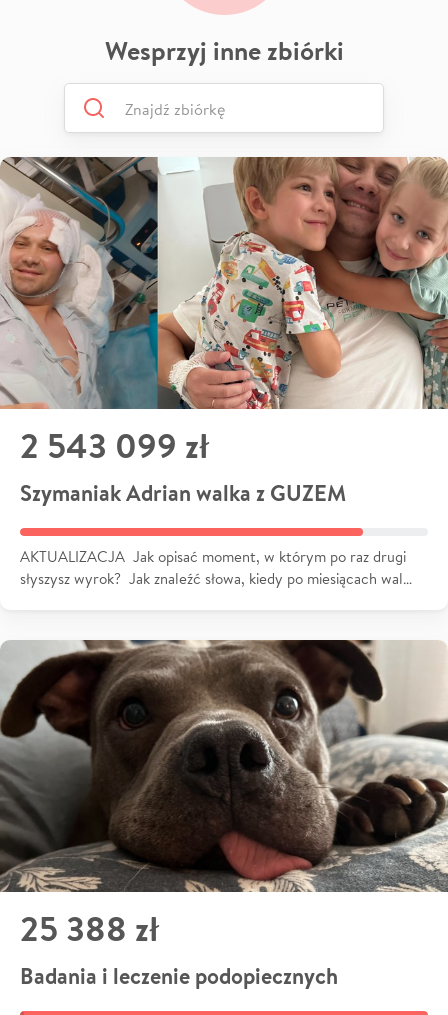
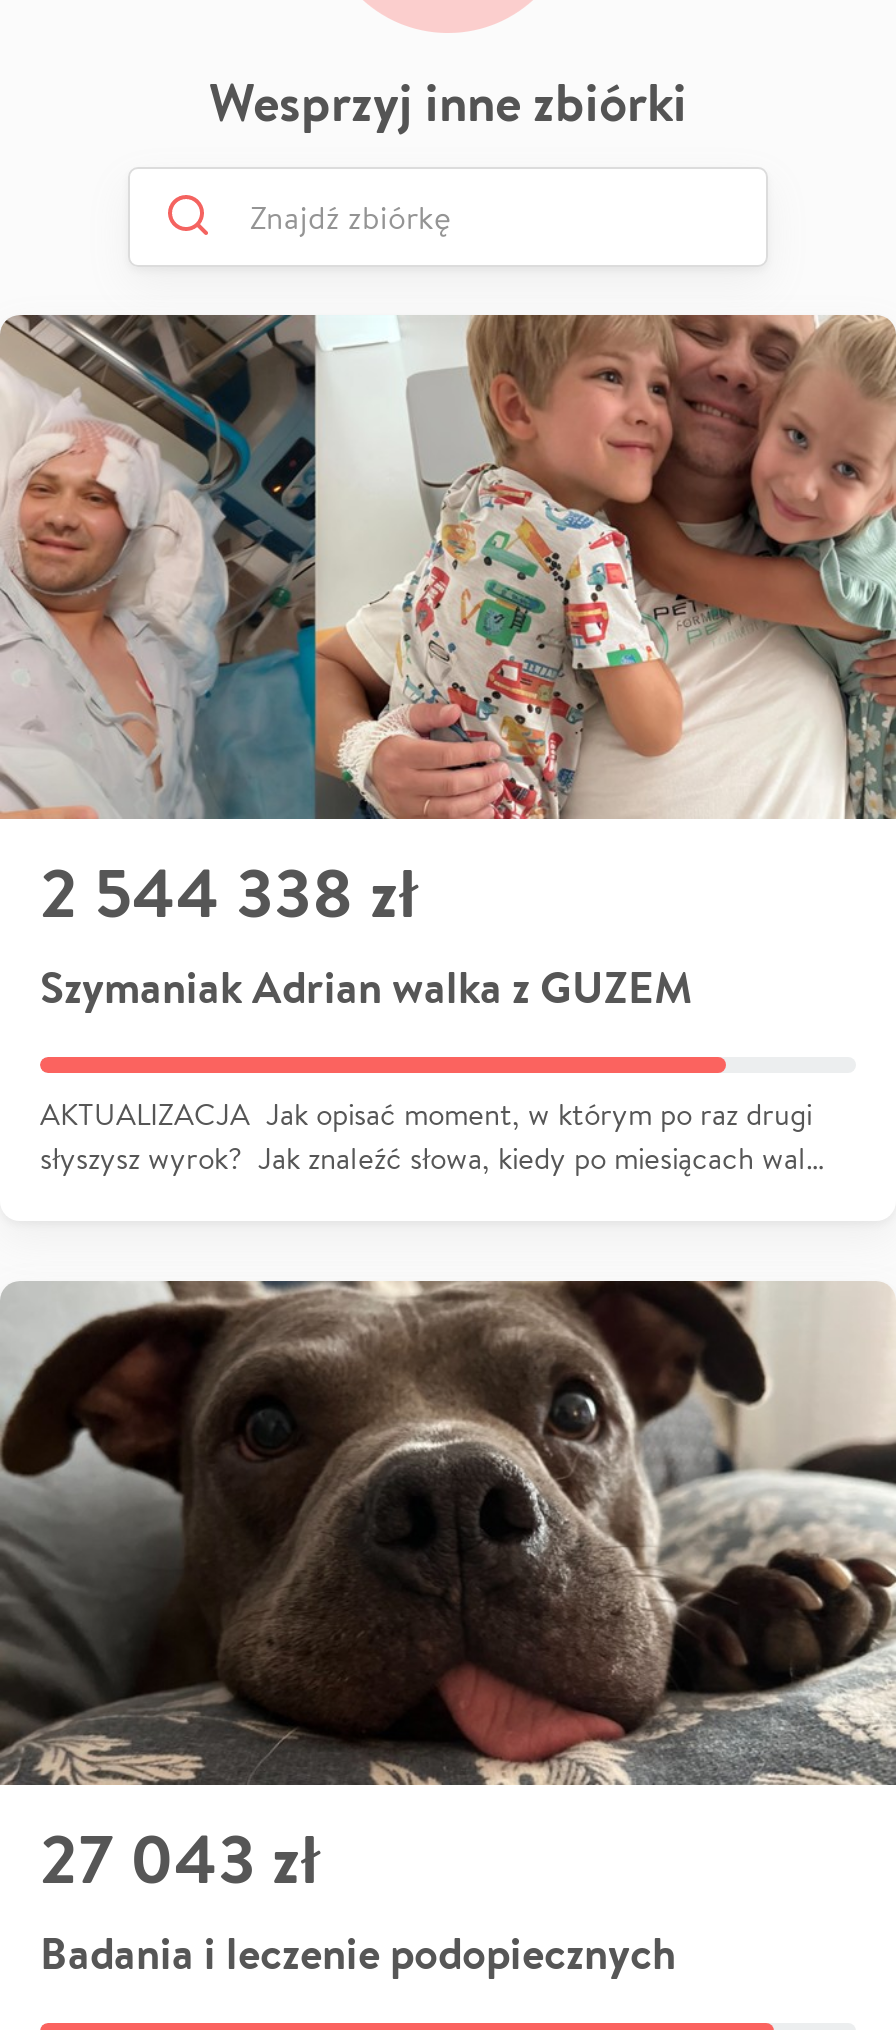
- 2 543 099 zł
+ 2 544 338 zł

- 25 388 zł
+ 27 043 zł
